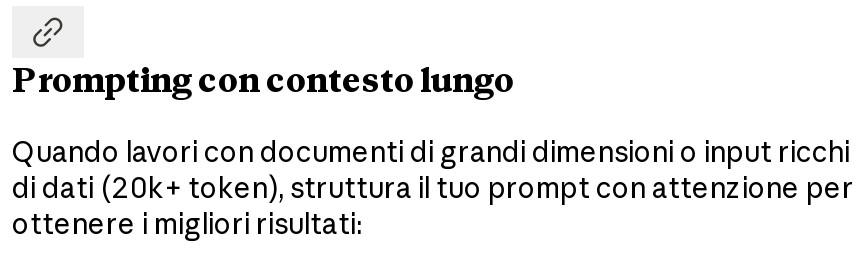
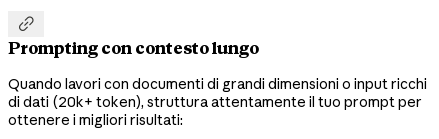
- di dati (20k+ token), struttura il tuo prompt con attenzione per
+ di dati (20k+ token), struttura attentamente il tuo prompt per
